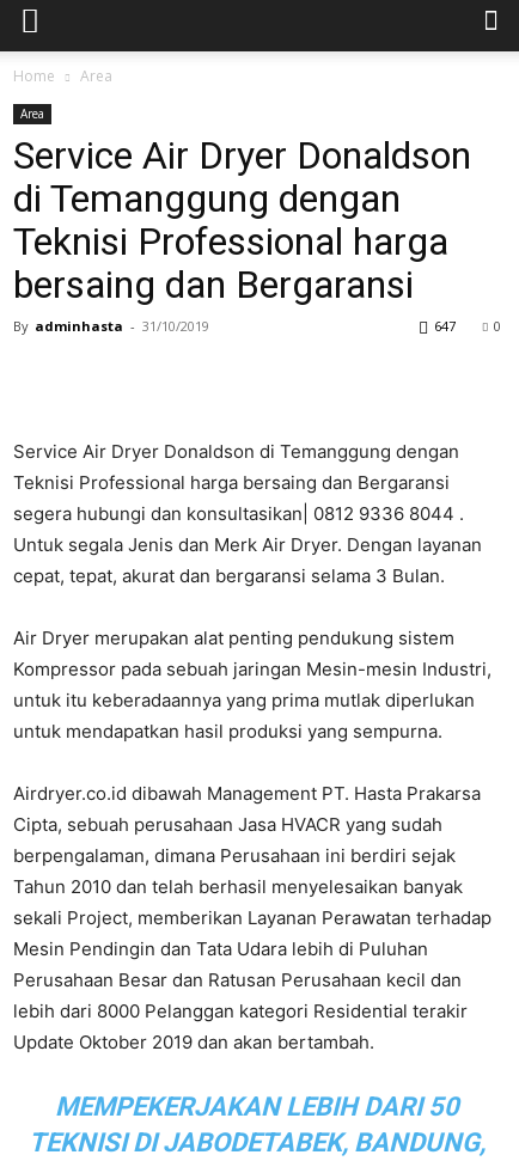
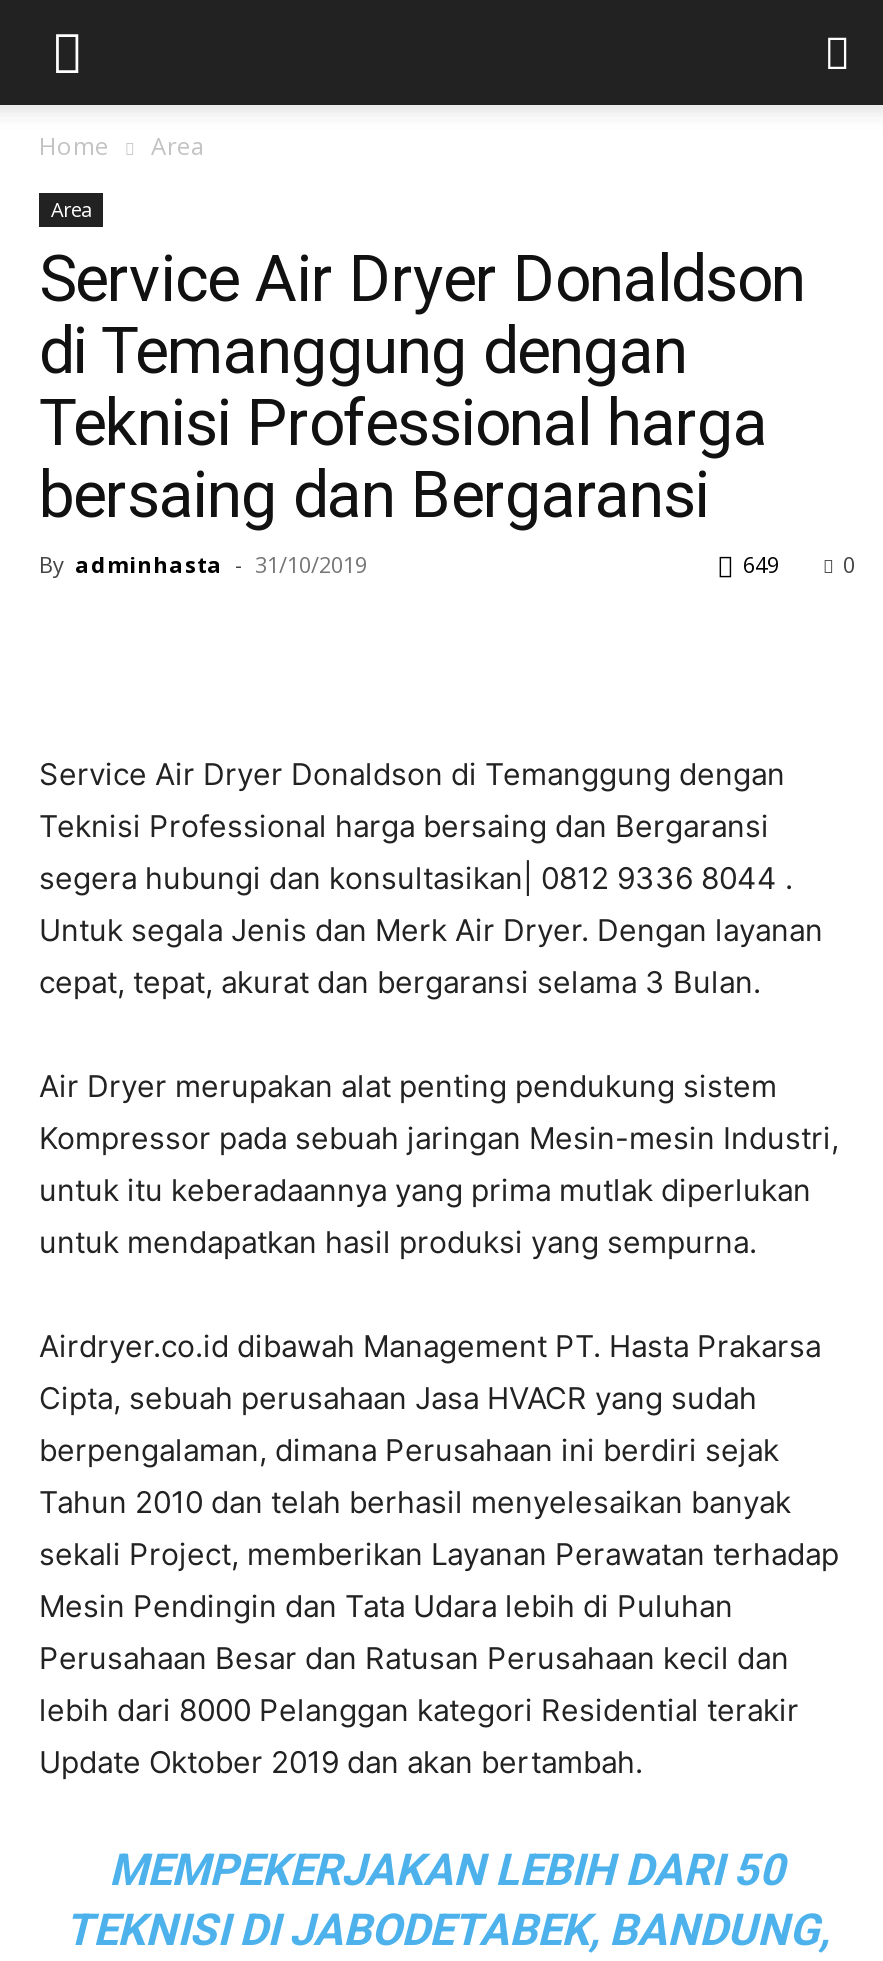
- 647
+ 649
